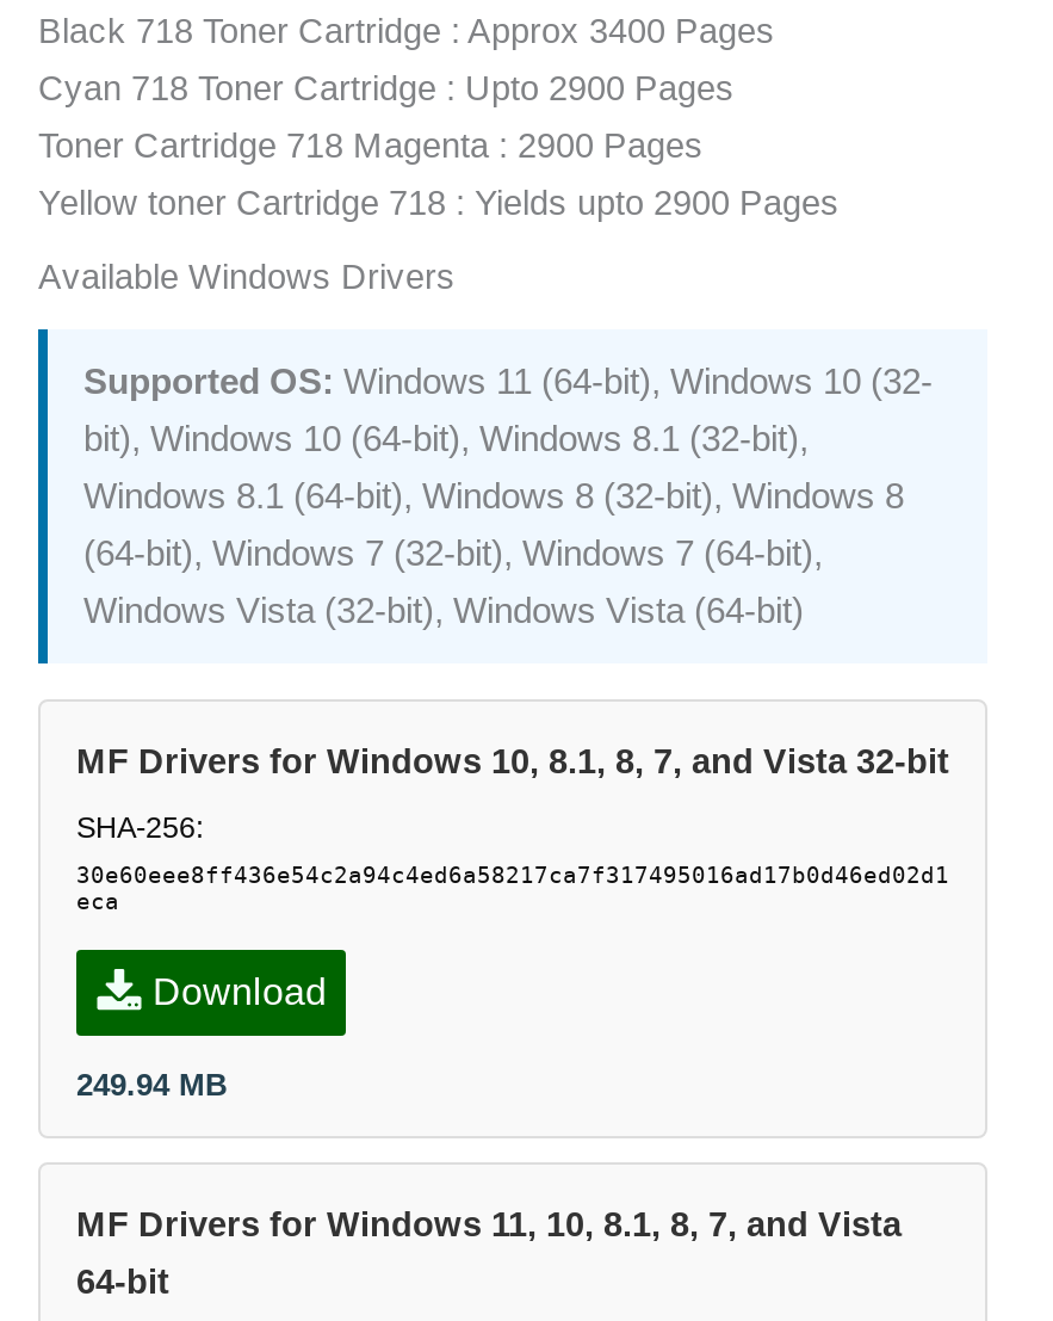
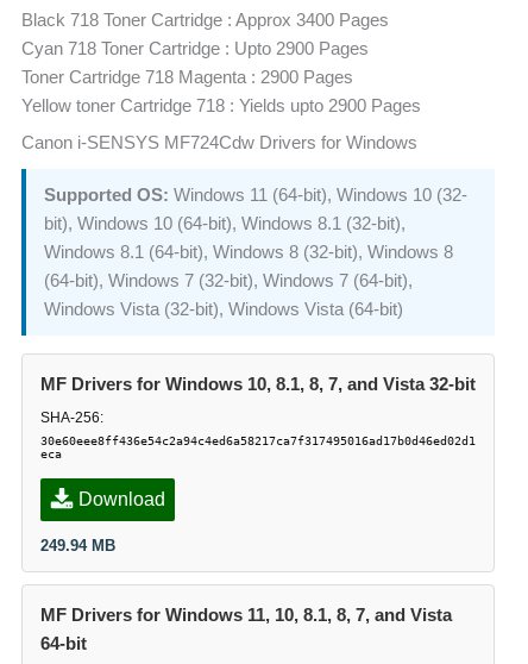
- Available Windows Drivers
+ Canon i-SENSYS MF724Cdw Drivers for Windows
